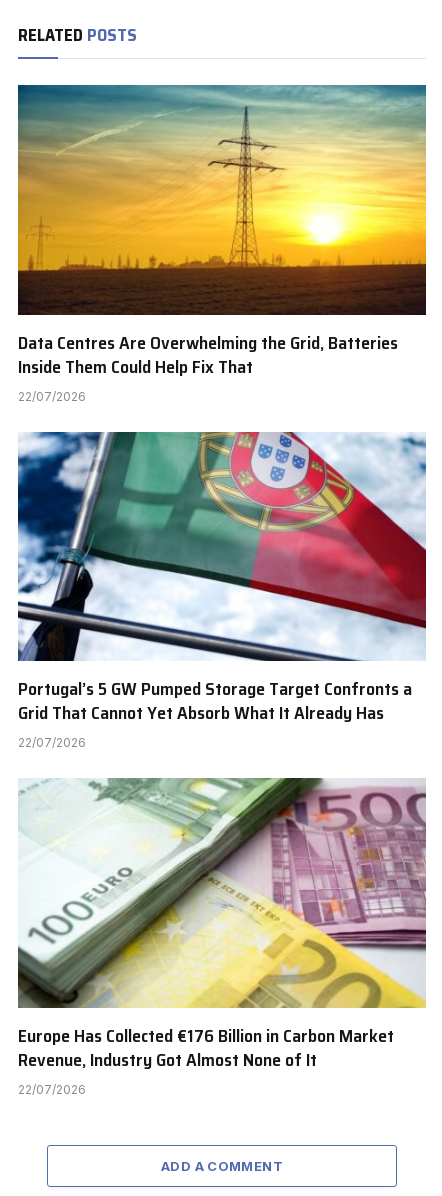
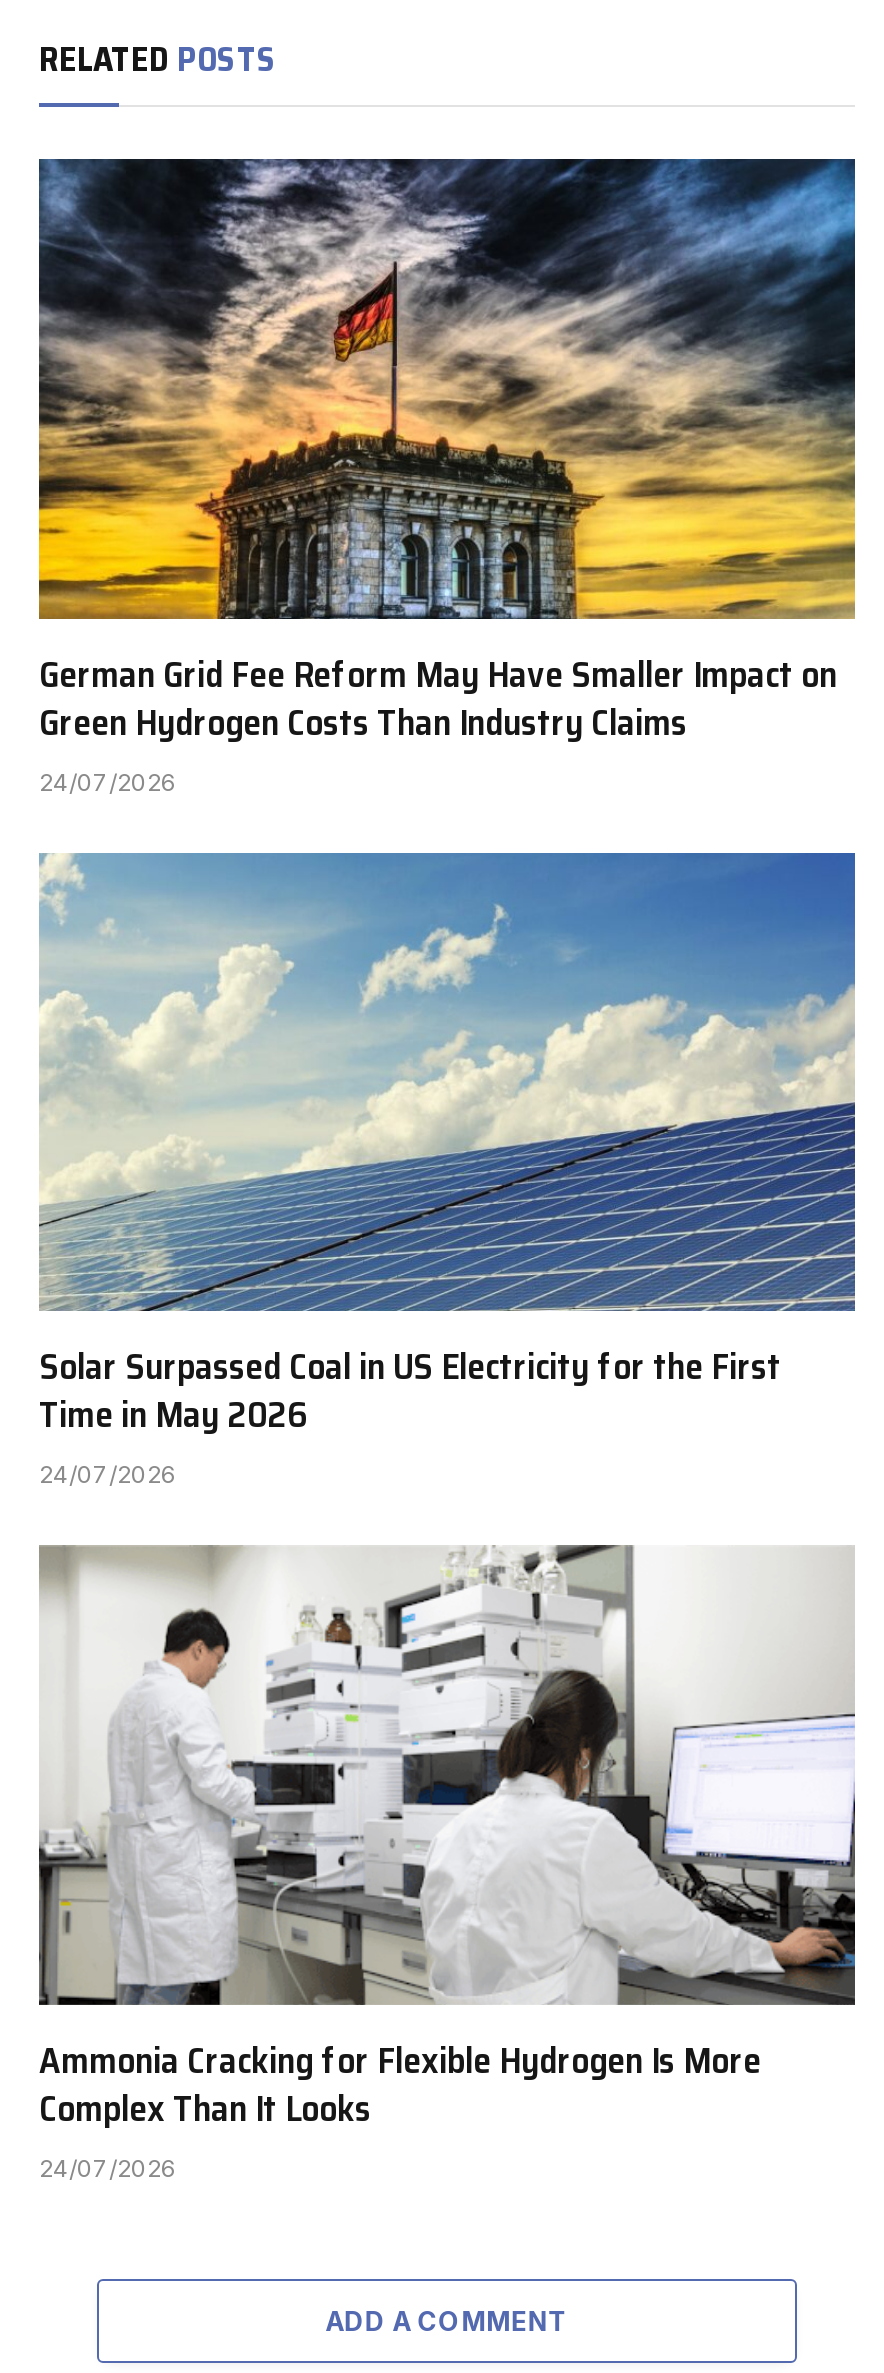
- [image]
- Data Centres Are Overwhelming the Grid, Batteries
- Inside Them Could Help Fix That
- 22/07/2026
+ [image]
+ German Grid Fee Reform May Have Smaller Impact on
+ Green Hydrogen Costs Than Industry Claims
+ 24/07/2026

- [image]
- Portugal’s 5 GW Pumped Storage Target Confronts a
- Grid That Cannot Yet Absorb What It Already Has
- 22/07/2026
+ [image]
+ Solar Surpassed Coal in US Electricity for the First
+ Time in May 2026
+ 24/07/2026

- [image]
- Europe Has Collected €176 Billion in Carbon Market
- Revenue, Industry Got Almost None of It
- 22/07/2026
+ [image]
+ Ammonia Cracking for Flexible Hydrogen Is More
+ Complex Than It Looks
+ 24/07/2026
